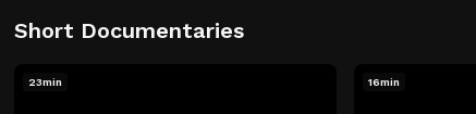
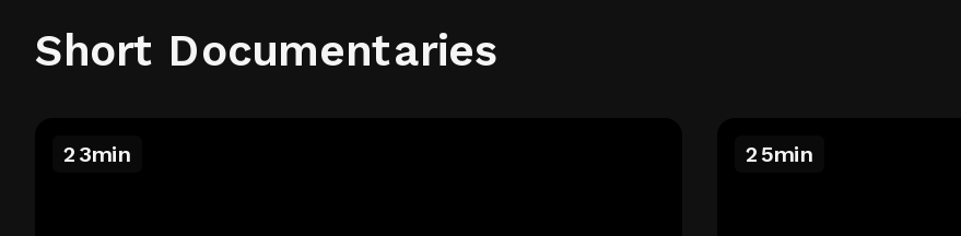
- 16min
+ 25min
